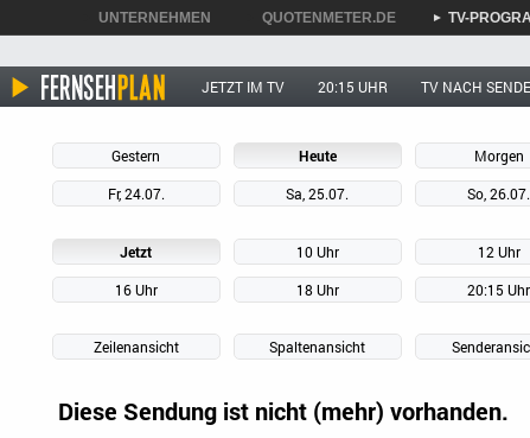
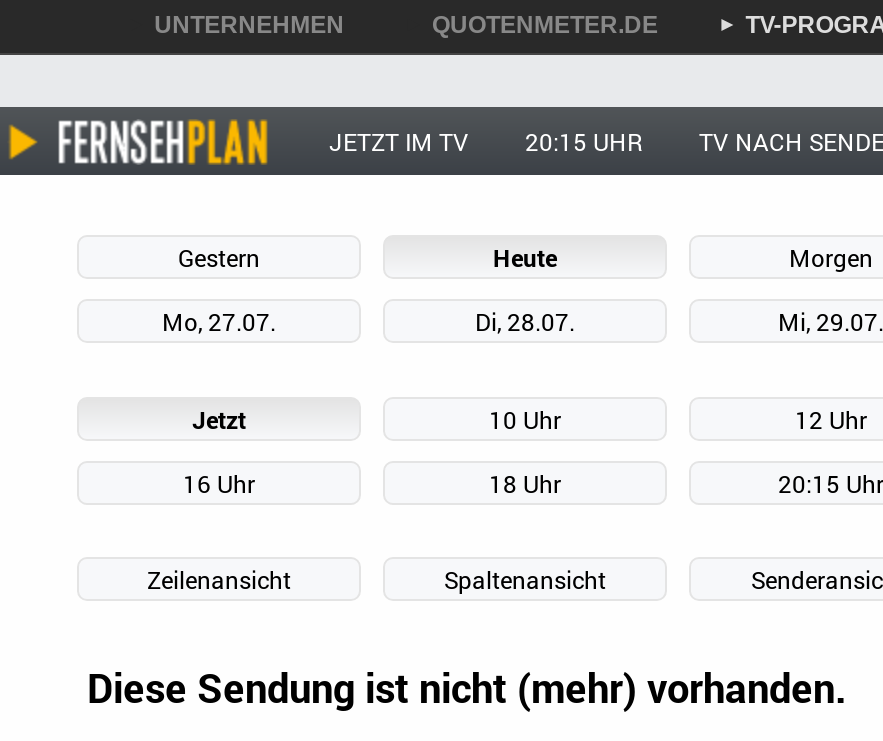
- Fr, 24.07.
- Sa, 25.07.
- So, 26.07.
+ Mo, 27.07.
+ Di, 28.07.
+ Mi, 29.07.
